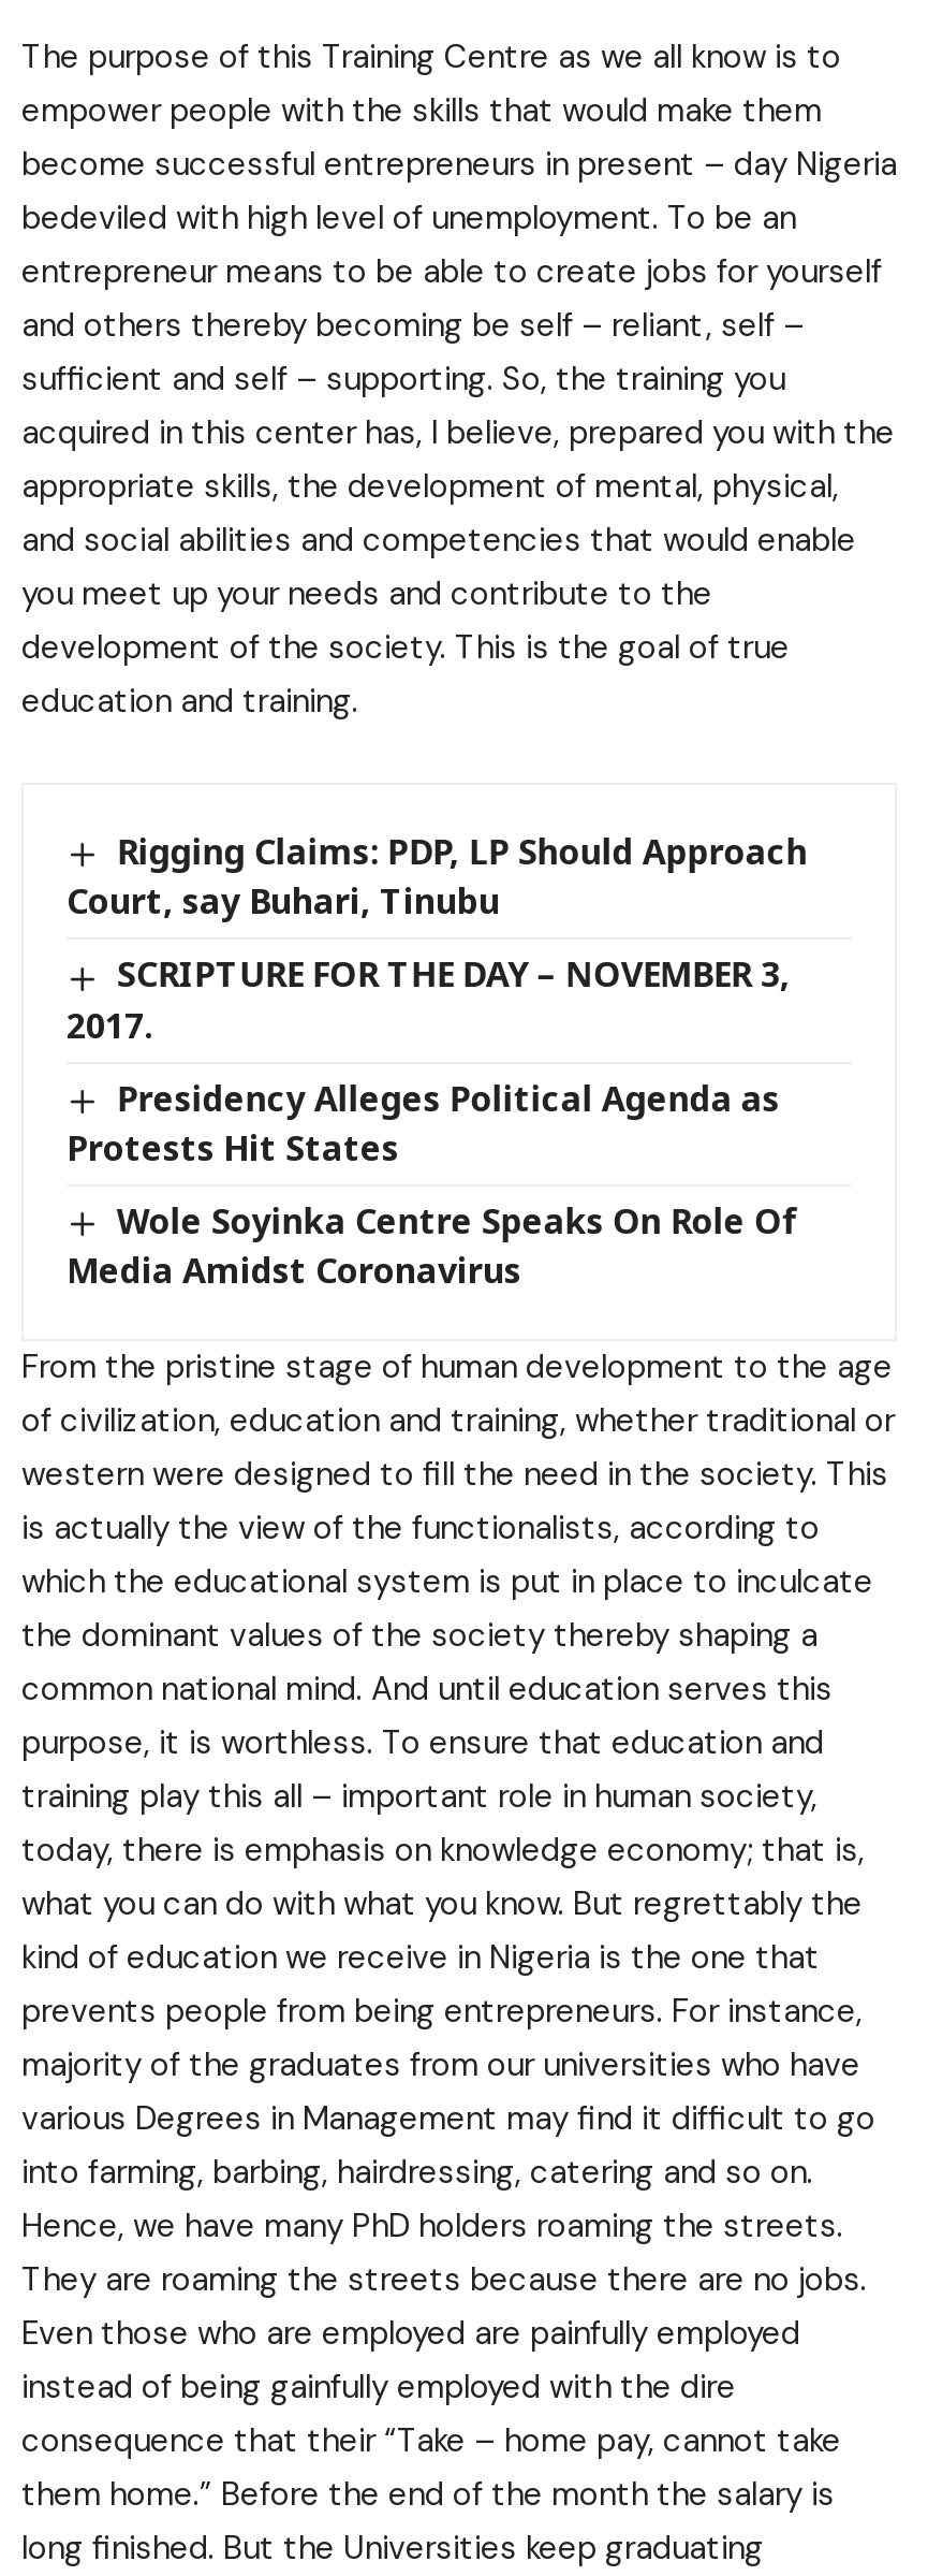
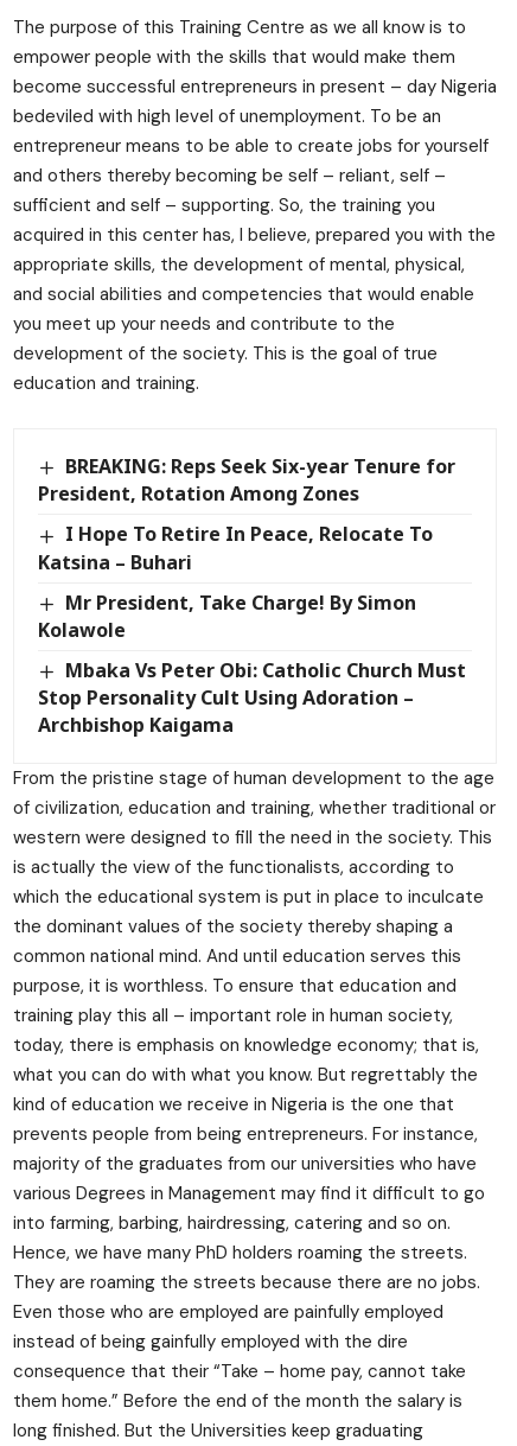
- Rigging Claims: PDP, LP Should Approach
- Court, say Buhari, Tinubu
+ BREAKING: Reps Seek Six-year Tenure for
+ President, Rotation Among Zones

- SCRIPTURE FOR THE DAY – NOVEMBER 3,
- 2017.
+ I Hope To Retire In Peace, Relocate To
+ Katsina – Buhari

- Presidency Alleges Political Agenda as
- Protests Hit States
+ Mr President, Take Charge! By Simon
+ Kolawole

- Wole Soyinka Centre Speaks On Role Of
- Media Amidst Coronavirus
+ Mbaka Vs Peter Obi: Catholic Church Must
+ Stop Personality Cult Using Adoration –
+ Archbishop Kaigama
